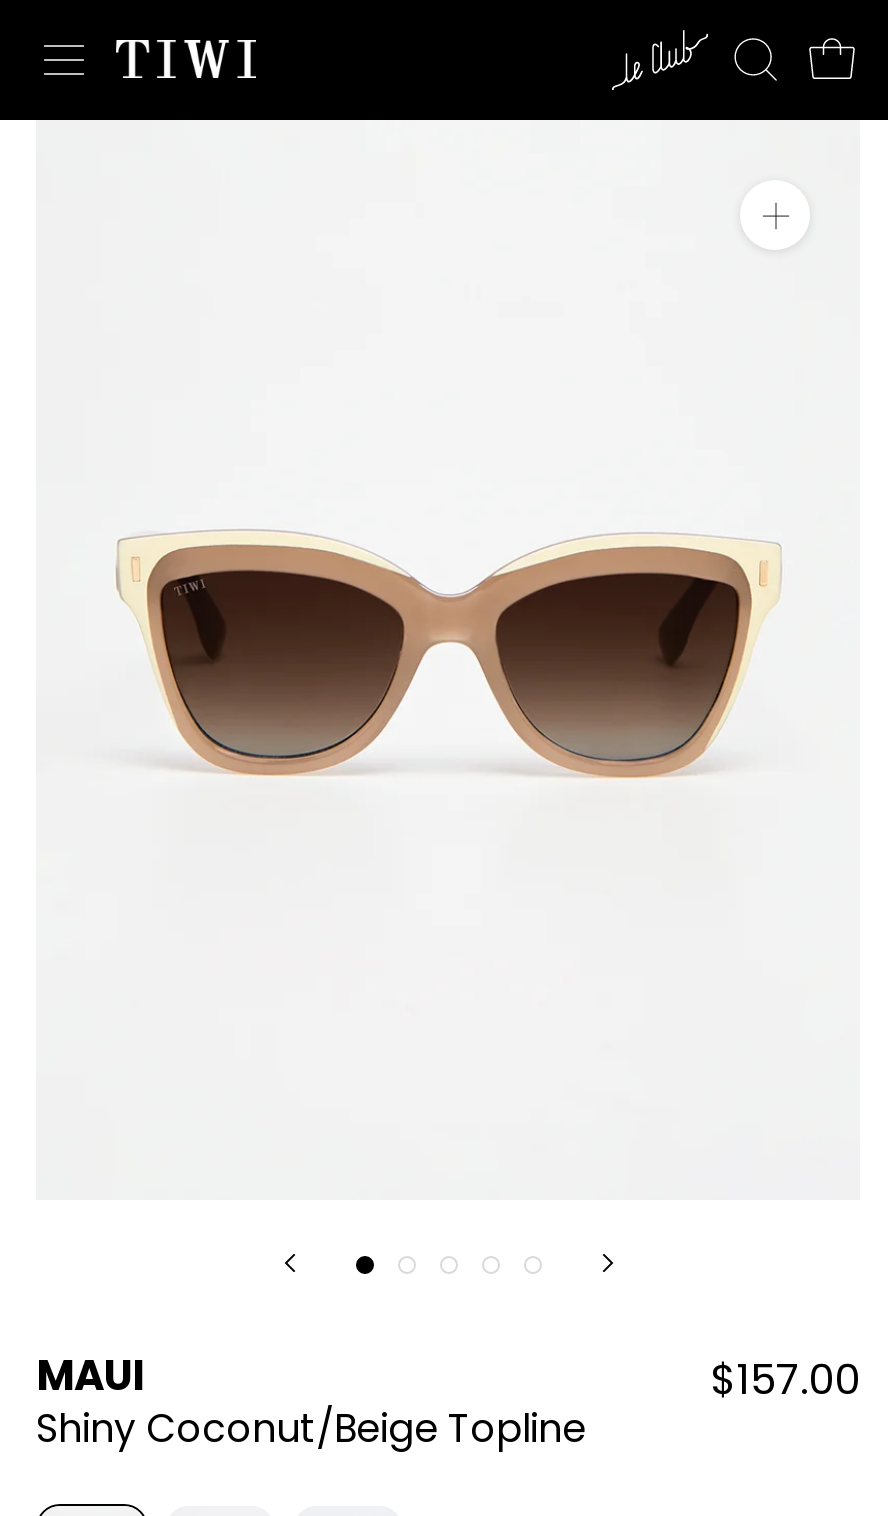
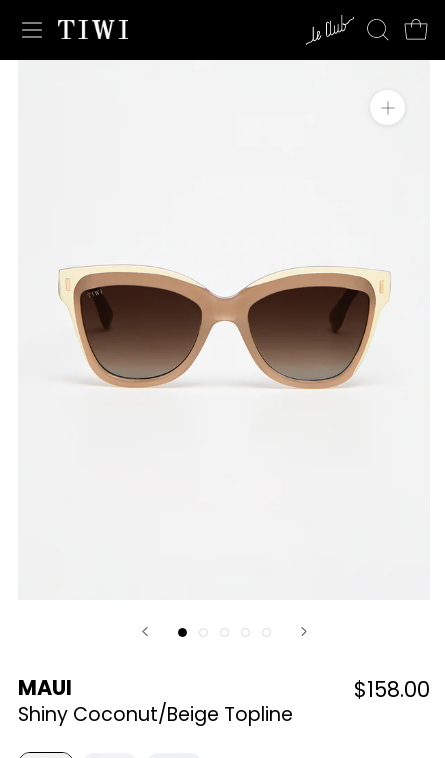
- $157.00
+ $158.00
